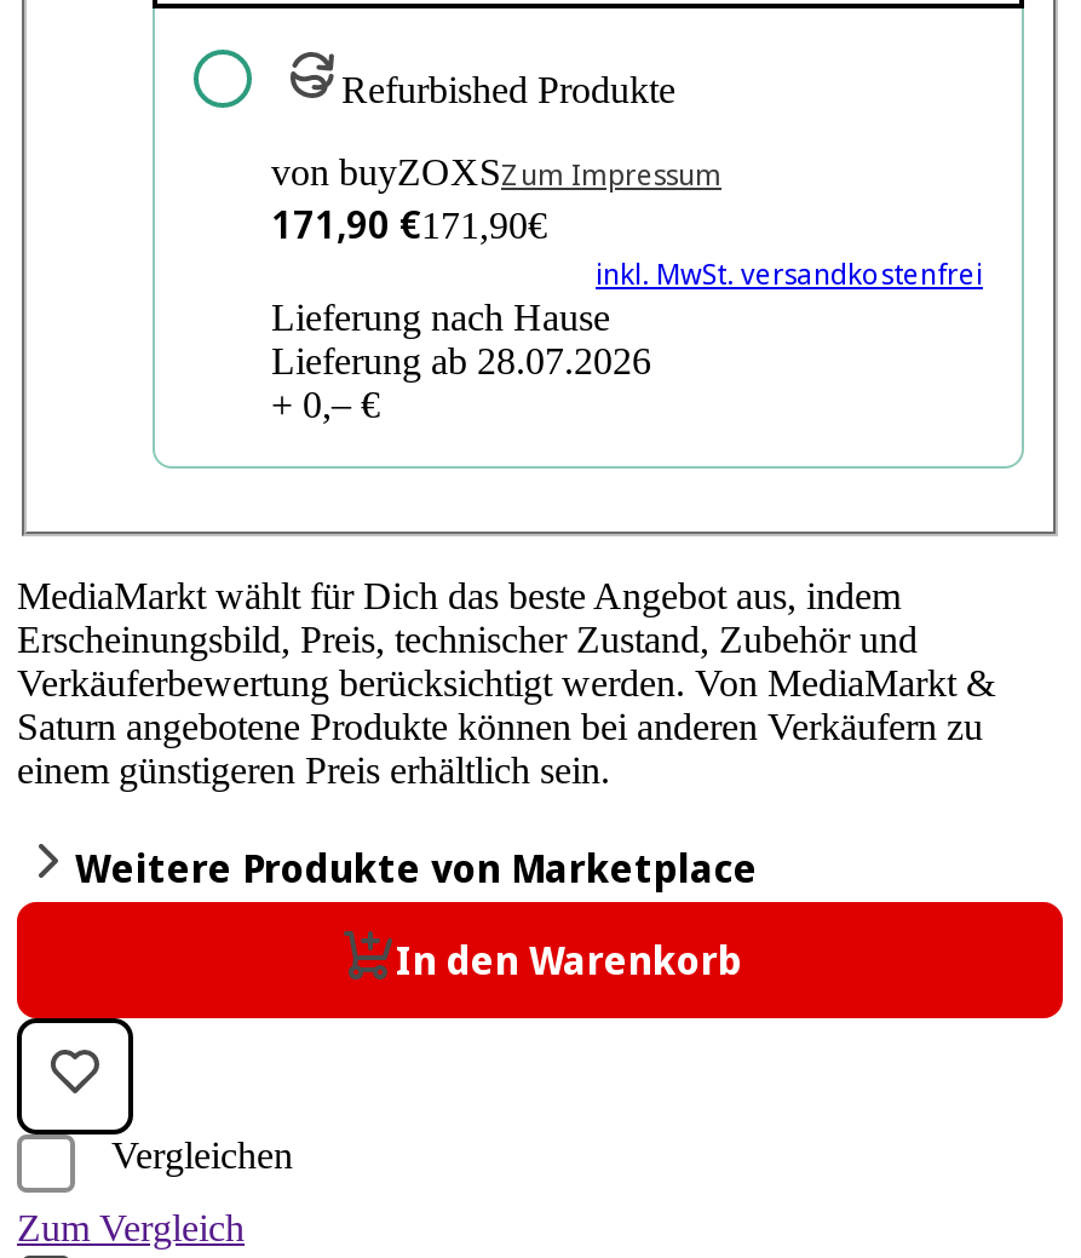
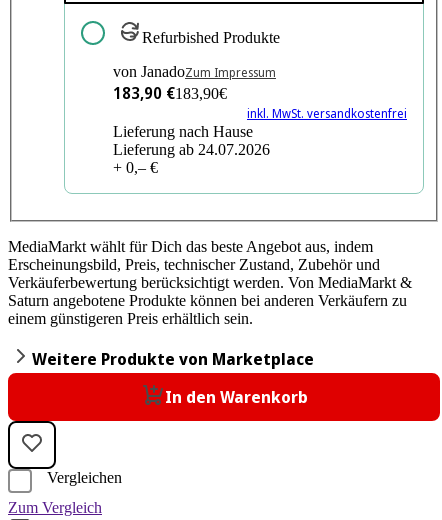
- von buyZOXSZum Impressum
+ von JanadoZum Impressum

- 171,90 €171,90€
+ 183,90 €183,90€

- Lieferung ab 28.07.2026
+ Lieferung ab 24.07.2026
